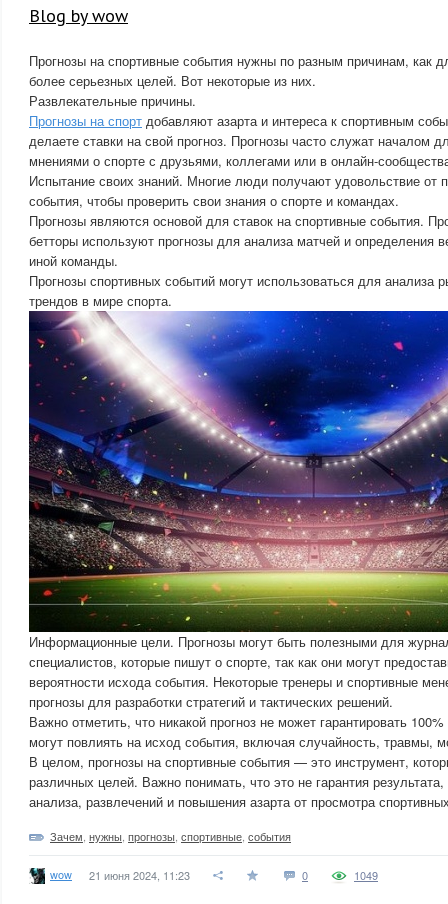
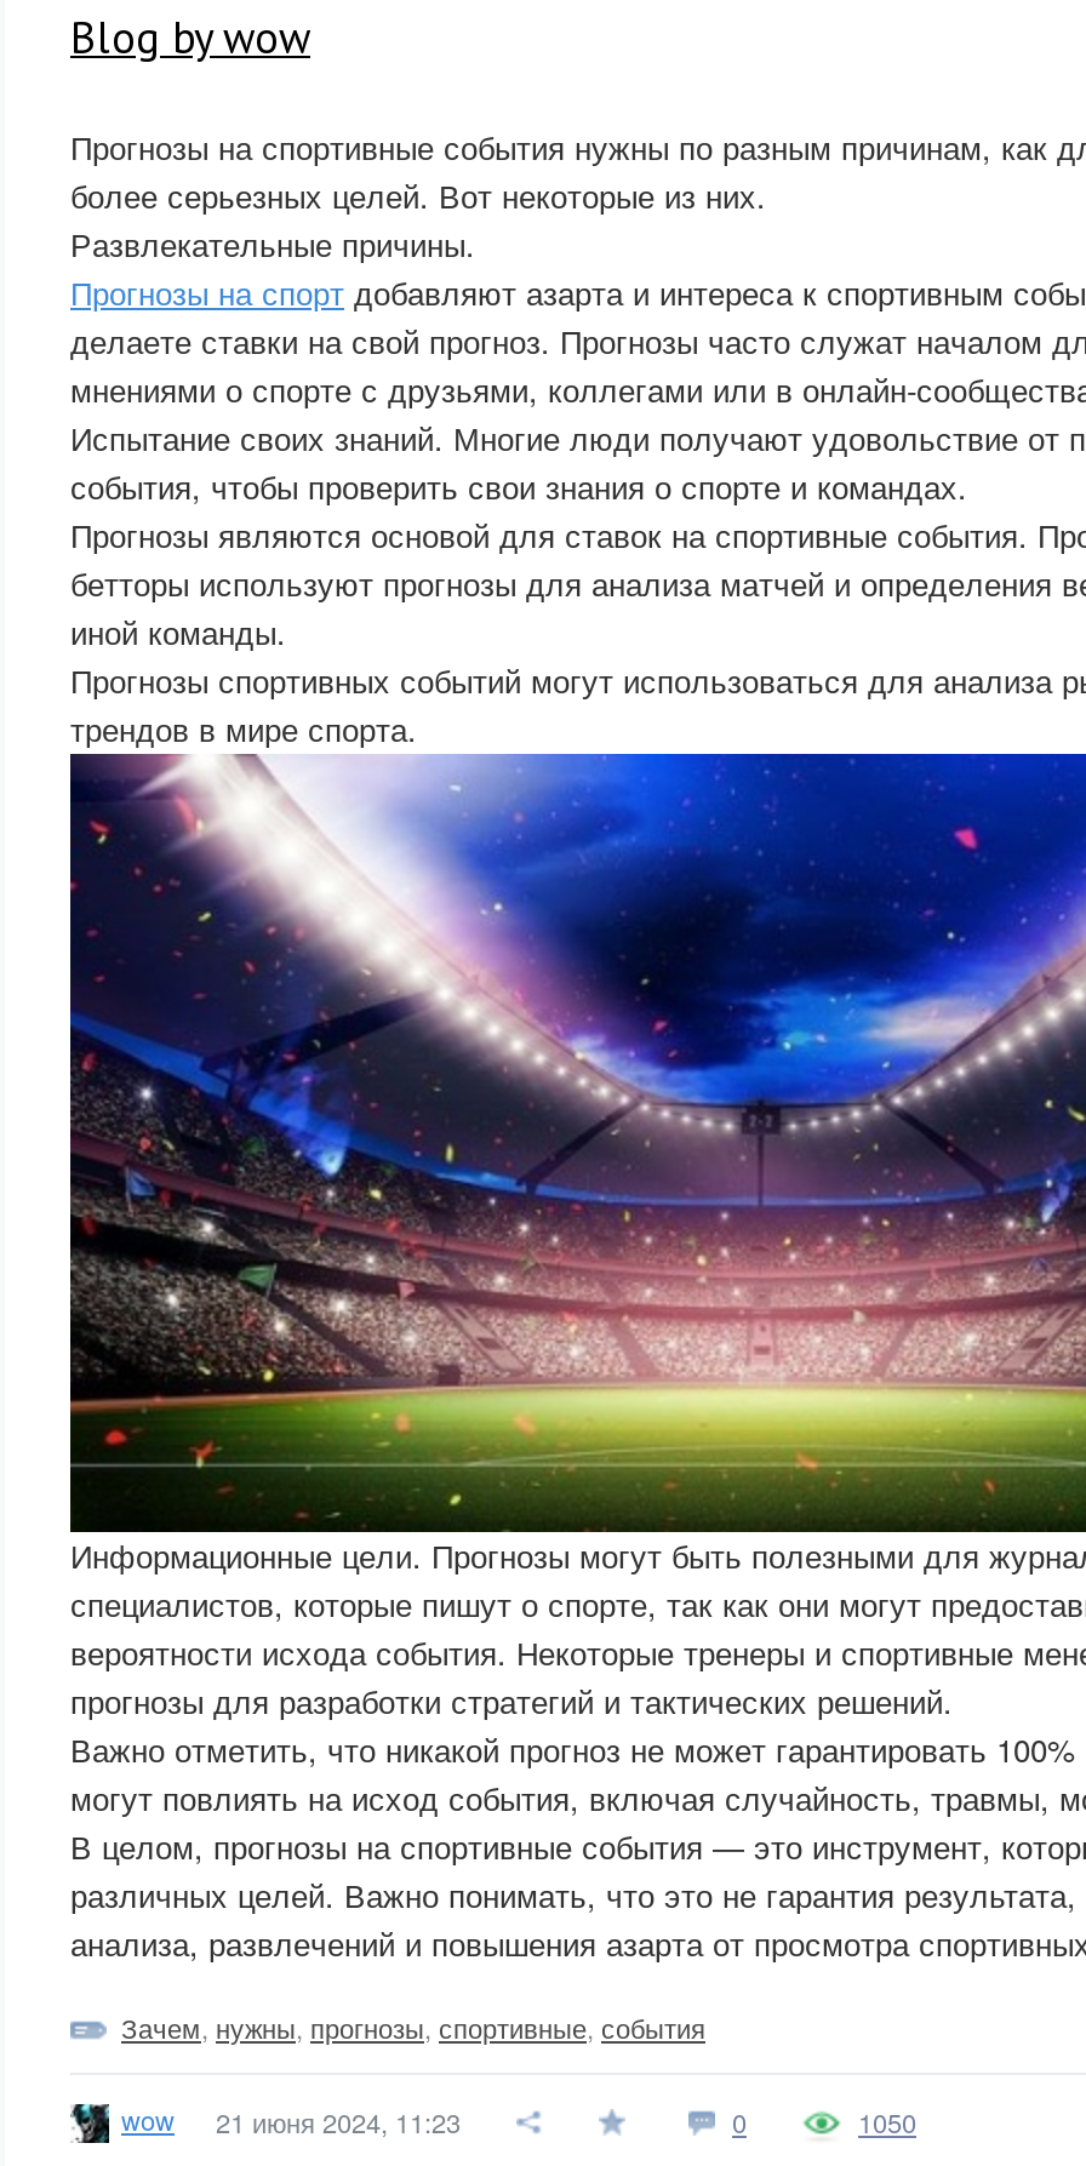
- 1049
+ 1050
